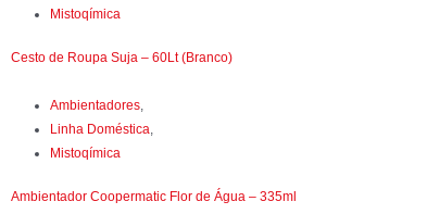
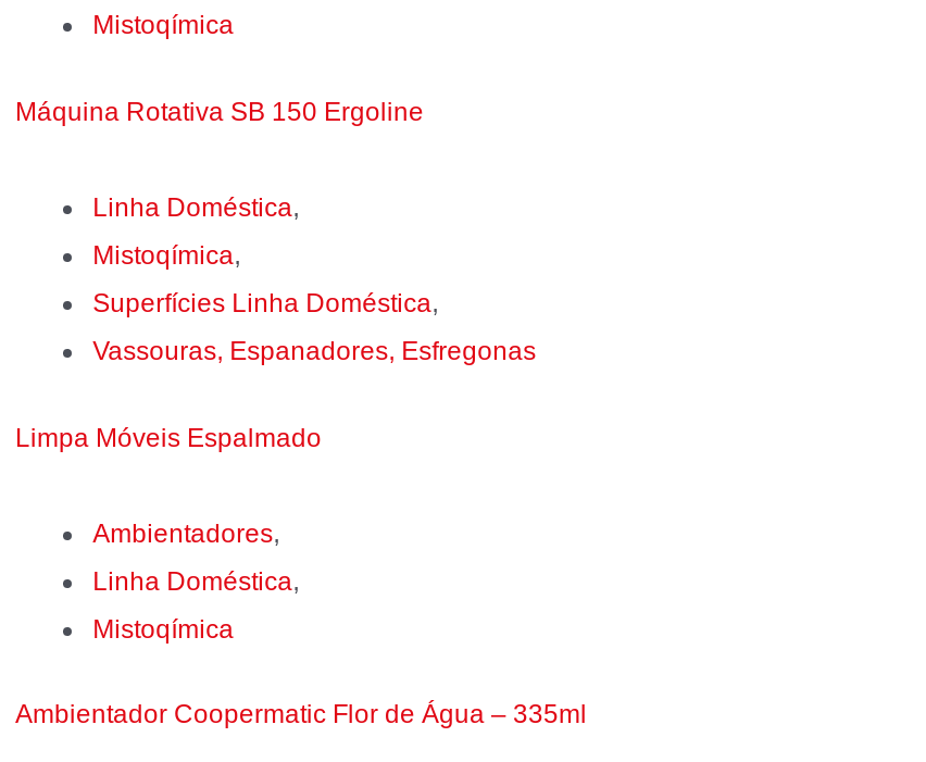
- Cesto de Roupa Suja – 60Lt (Branco)
+ Máquina Rotativa SB 150 Ergoline
+ Linha Doméstica,
+ Mistoqímica,
+ Superfícies Linha Doméstica,
+ Vassouras, Espanadores, Esfregonas
+ Limpa Móveis Espalmado
